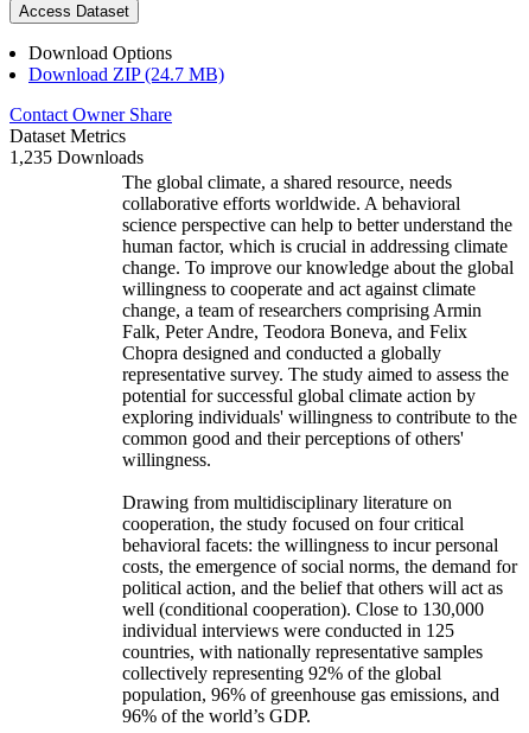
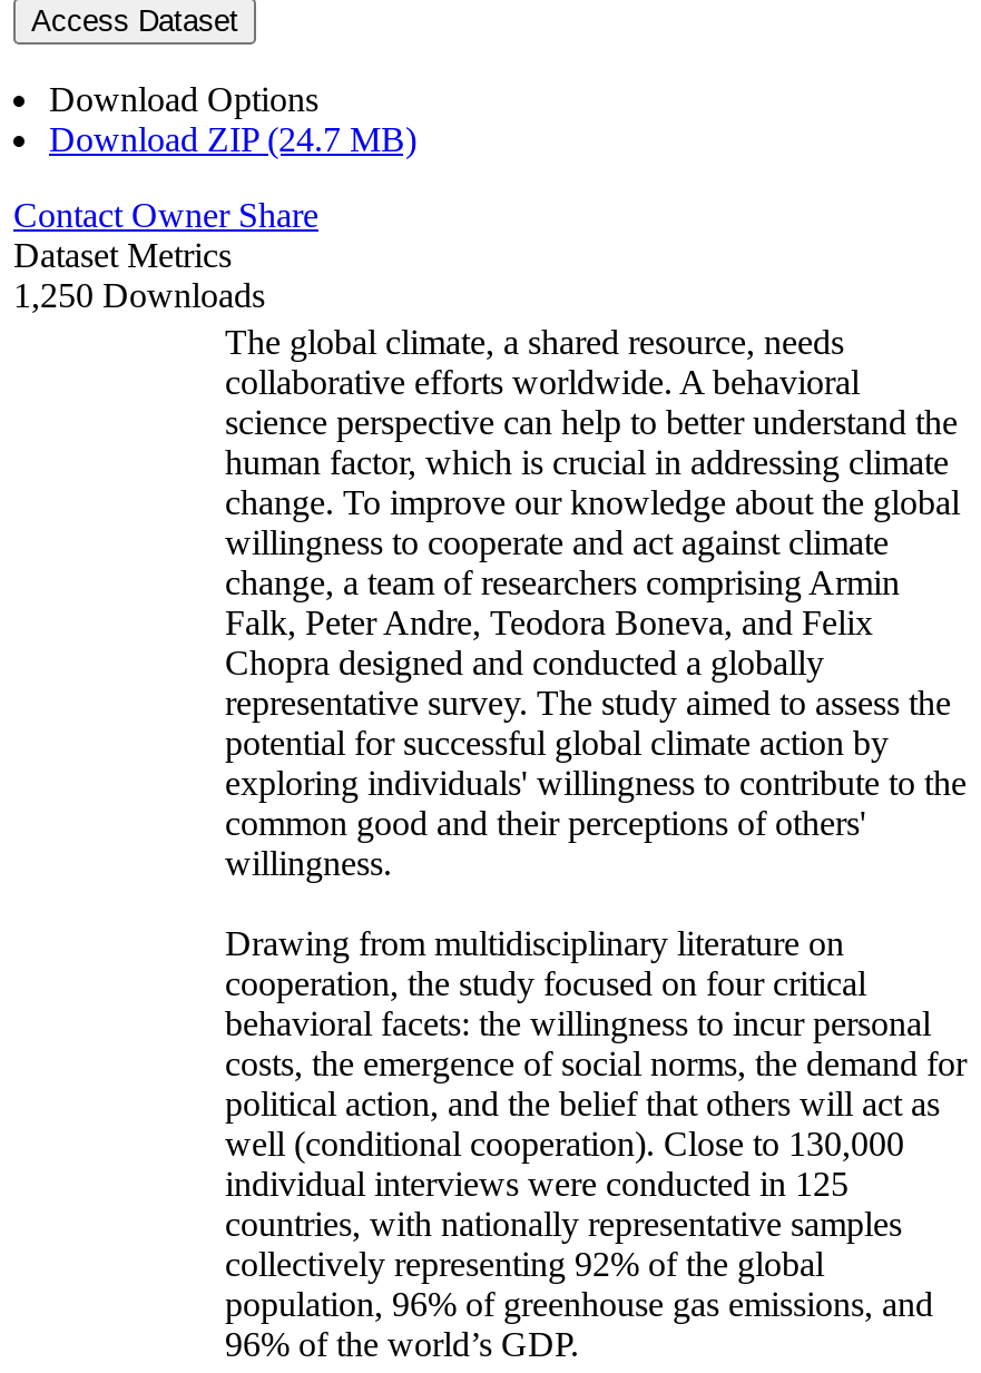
- 1,235 Downloads
+ 1,250 Downloads
